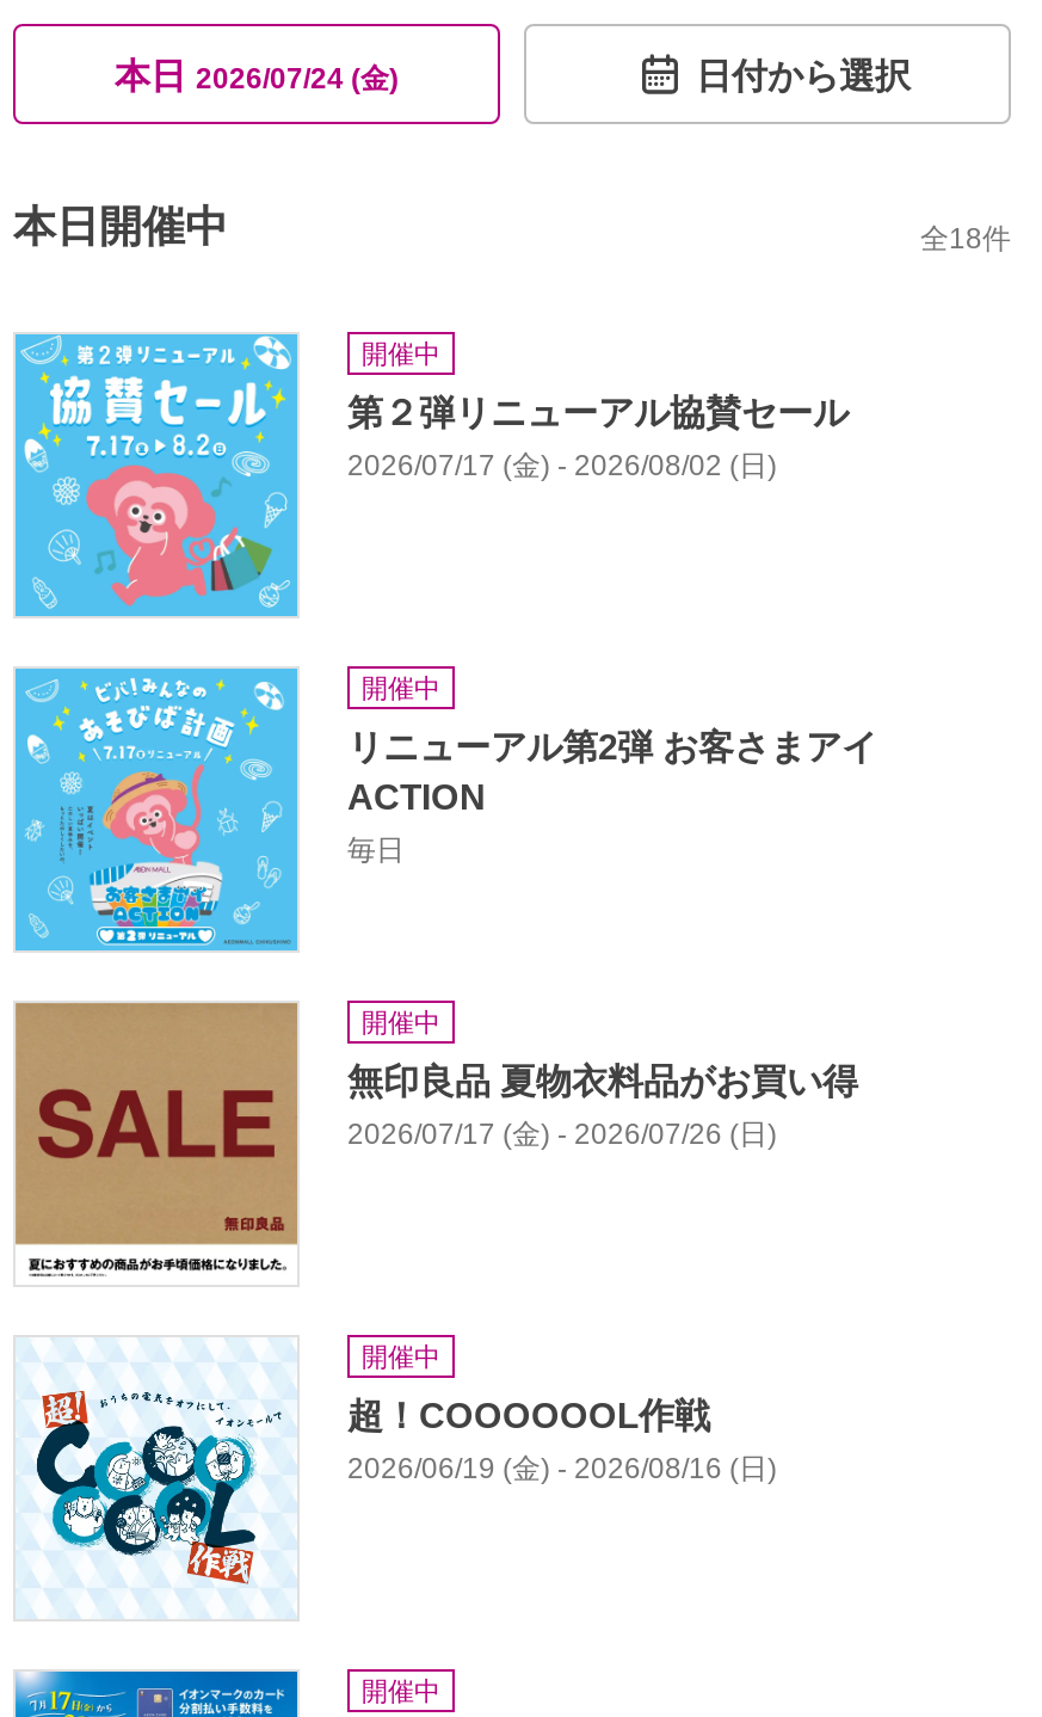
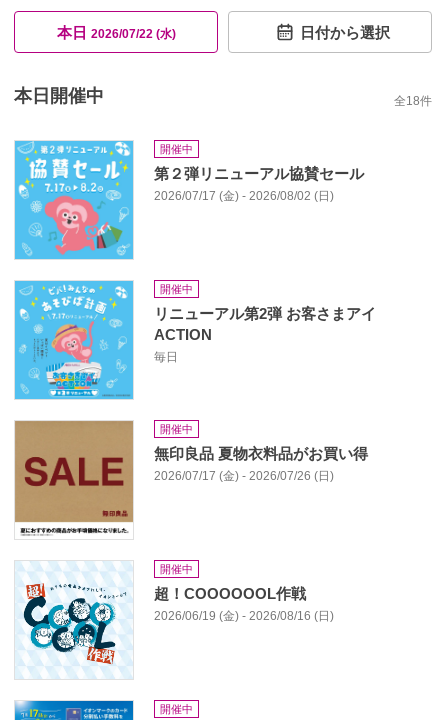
- 本日2026/07/24 (金)
+ 本日2026/07/22 (水)
